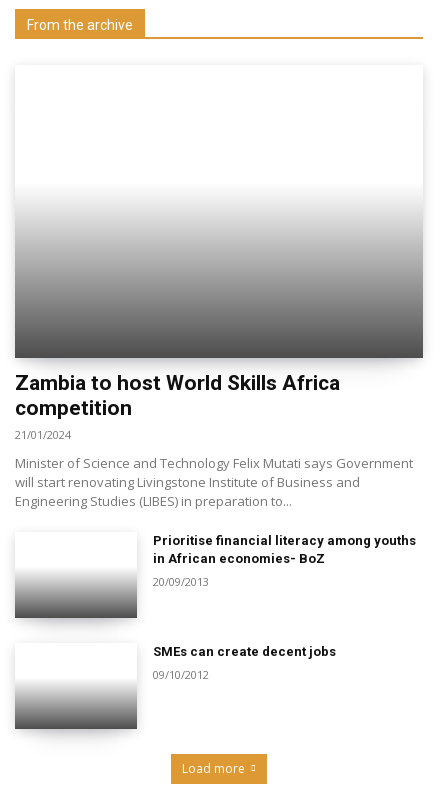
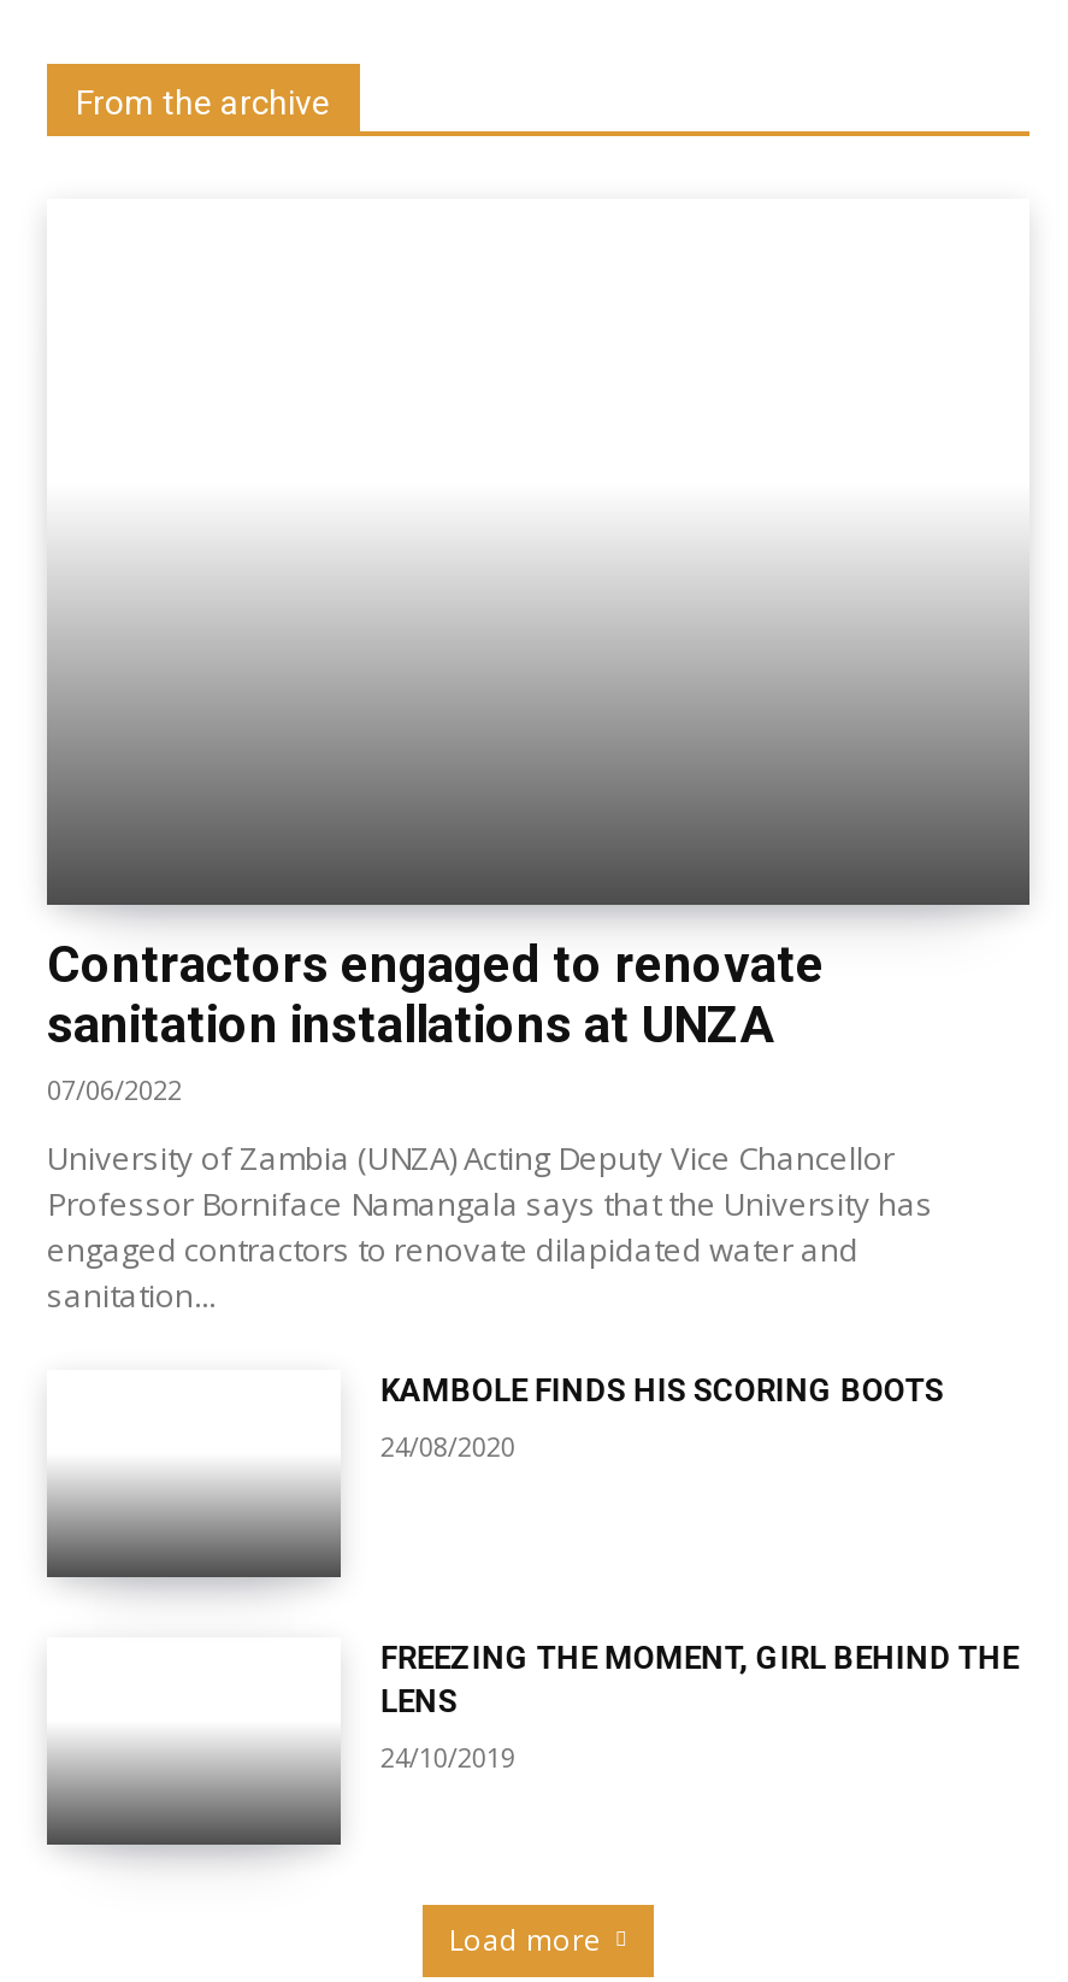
- Zambia to host World Skills Africa
- competition
- 21/01/2024
+ Contractors engaged to renovate
+ sanitation installations at UNZA
+ 07/06/2022

- Minister of Science and Technology Felix Mutati says Government
- will start renovating Livingstone Institute of Business and
- Engineering Studies (LIBES) in preparation to...
+ University of Zambia (UNZA) Acting Deputy Vice Chancellor
+ Professor Borniface Namangala says that the University has
+ engaged contractors to renovate dilapidated water and
+ sanitation...

- Prioritise financial literacy among youths
- in African economies- BoZ
+ KAMBOLE FINDS HIS SCORING BOOTS

- 20/09/2013
+ 24/08/2020

- SMEs can create decent jobs
+ FREEZING THE MOMENT, GIRL BEHIND THE
+ LENS

- 09/10/2012
+ 24/10/2019
